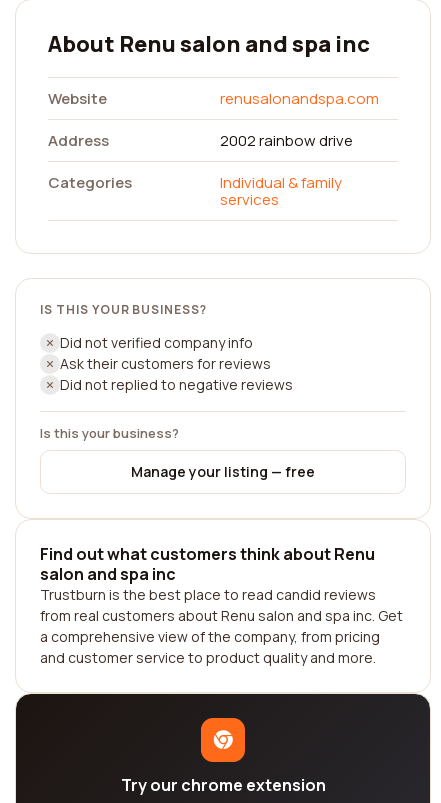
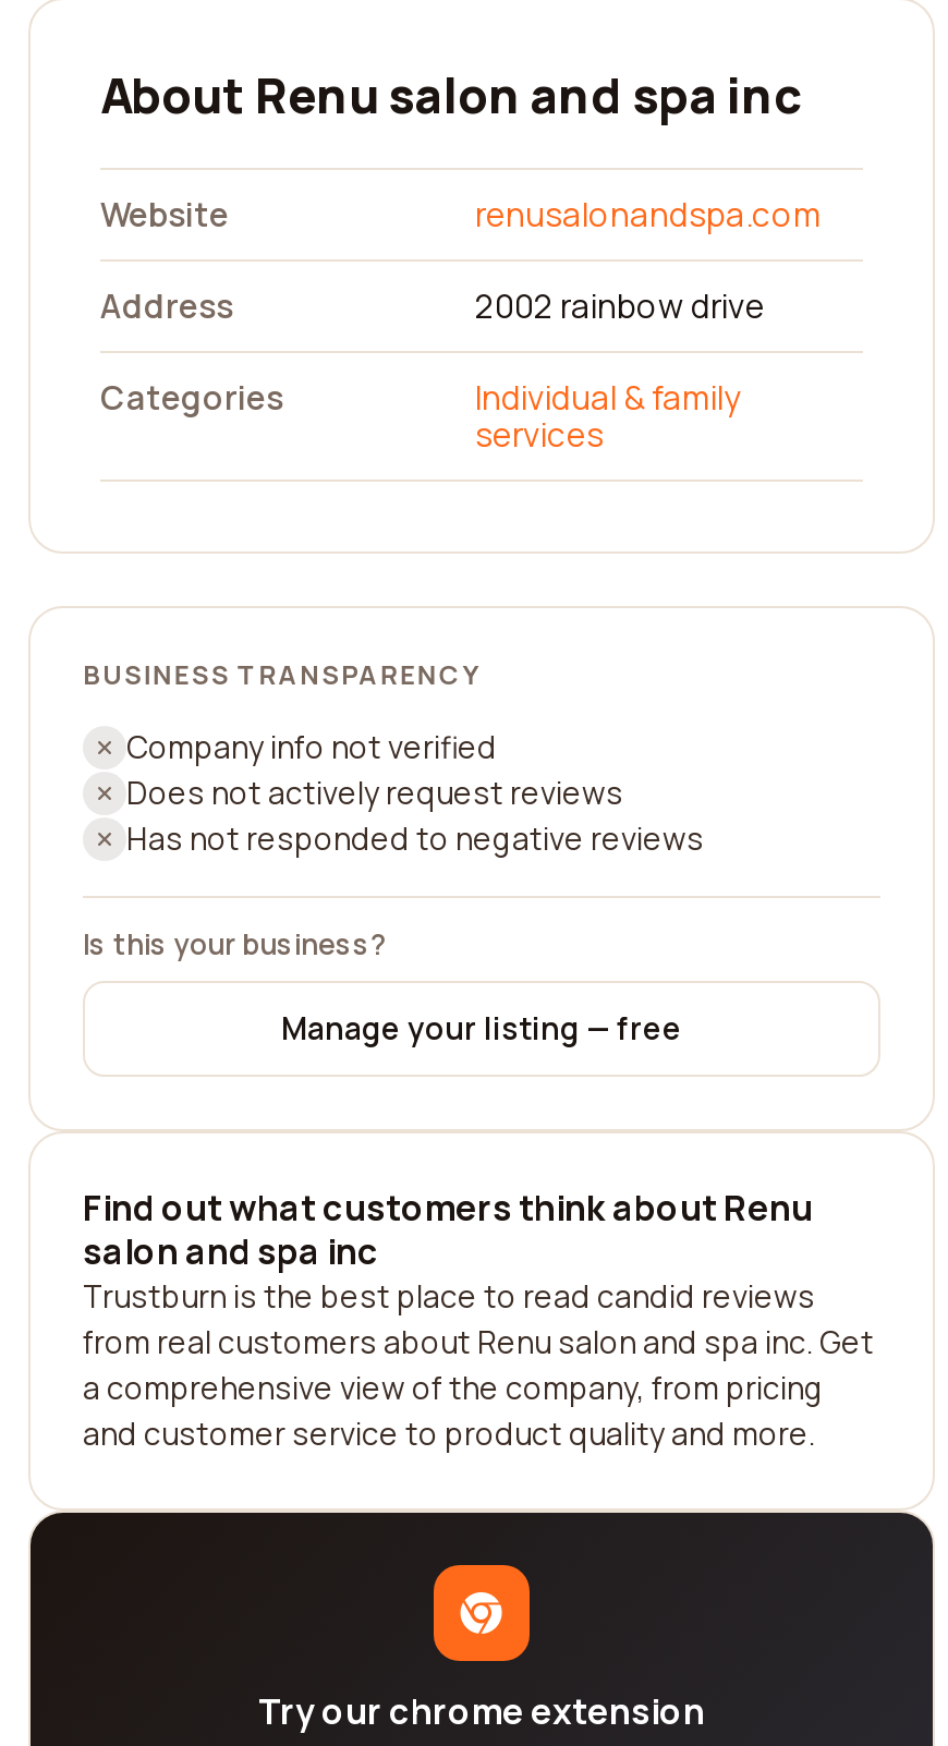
- IS THIS YOUR BUSINESS?
+ BUSINESS TRANSPARENCY

- Did not verified company info
- Ask their customers for reviews
- Did not replied to negative reviews
+ Company info not verified
+ Does not actively request reviews
+ Has not responded to negative reviews
